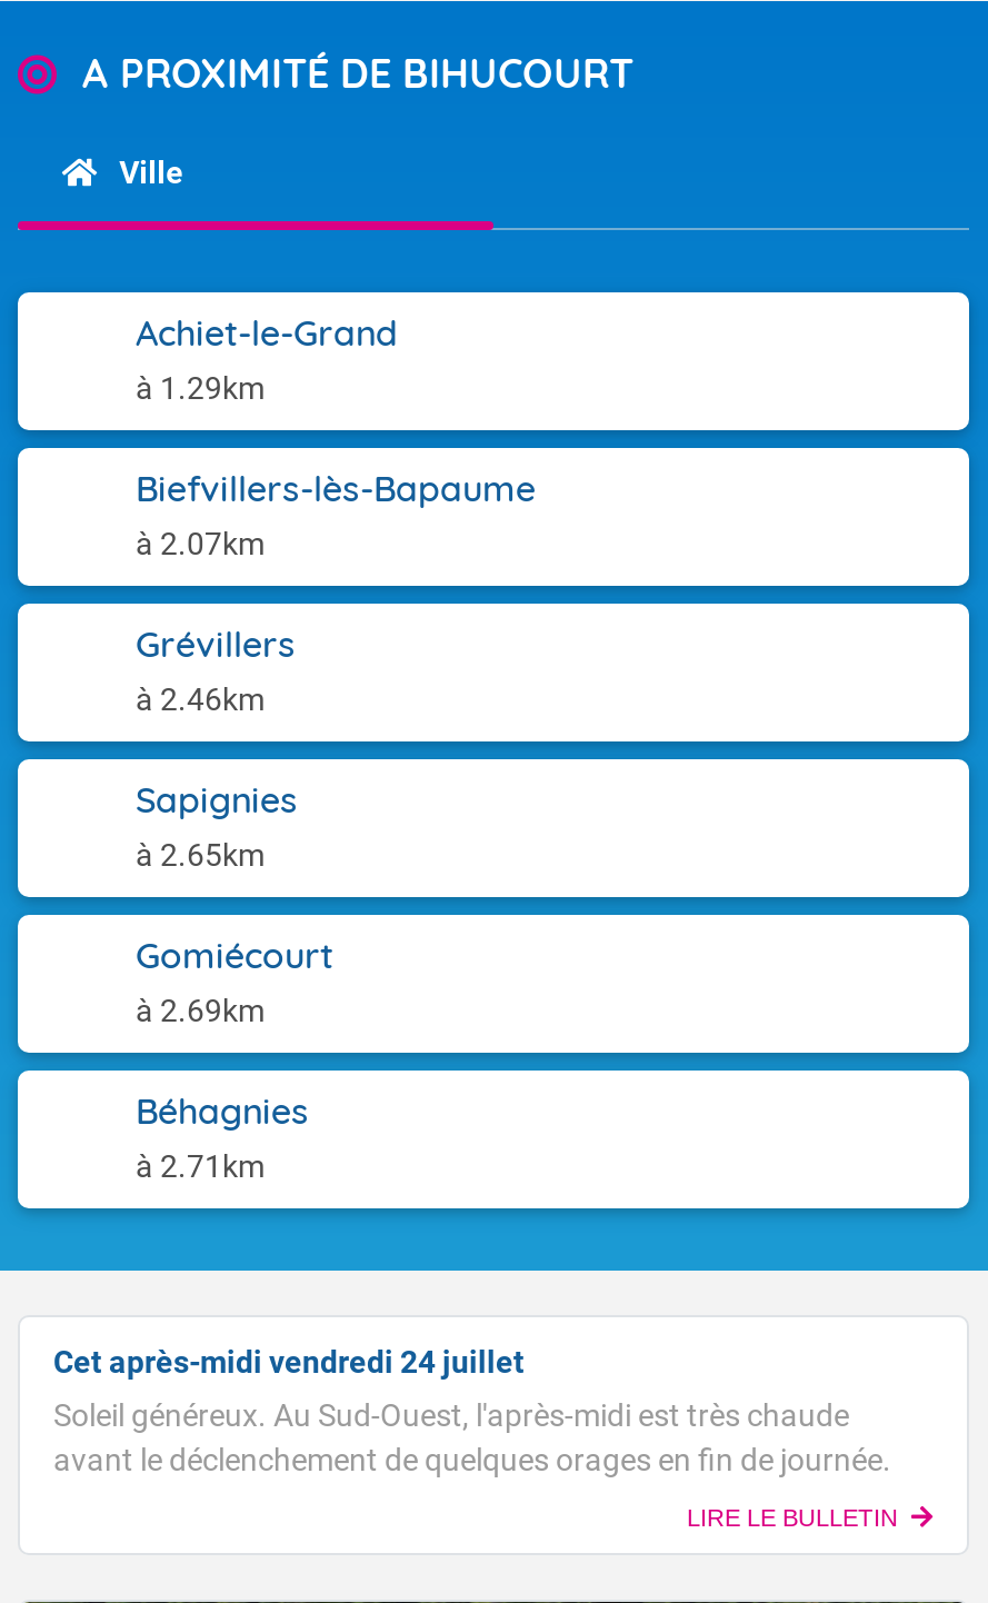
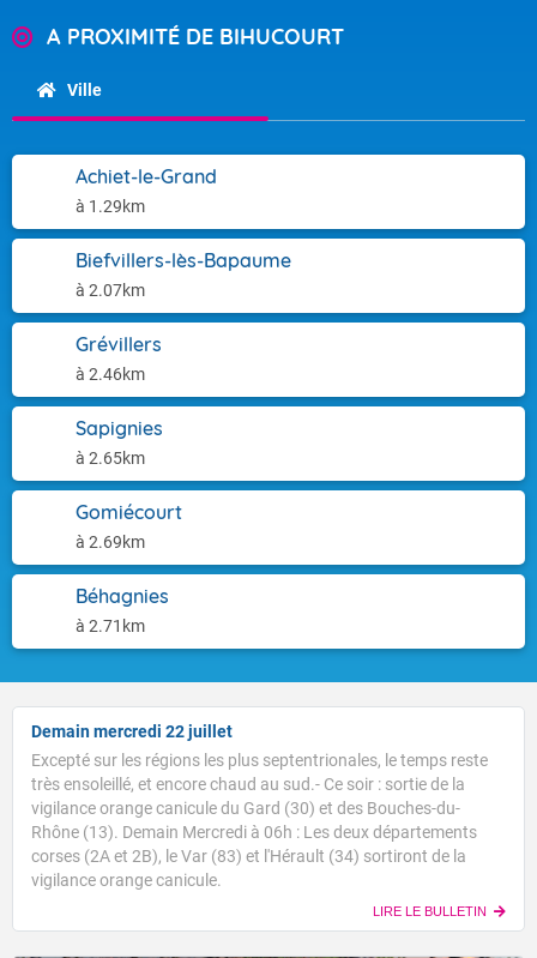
- Cet après-midi vendredi 24 juillet
+ Demain mercredi 22 juillet

- Soleil généreux. Au Sud-Ouest, l'après-midi est très chaude
- avant le déclenchement de quelques orages en fin de journée.
+ Excepté sur les régions les plus septentrionales, le temps reste
+ très ensoleillé, et encore chaud au sud.- Ce soir : sortie de la
+ vigilance orange canicule du Gard (30) et des Bouches-du-
+ Rhône (13). Demain Mercredi à 06h : Les deux départements
+ corses (2A et 2B), le Var (83) et l'Hérault (34) sortiront de la
+ vigilance orange canicule.
